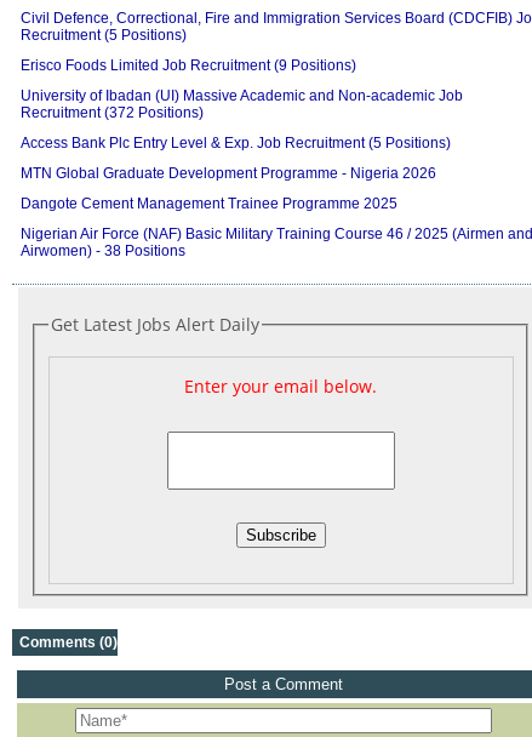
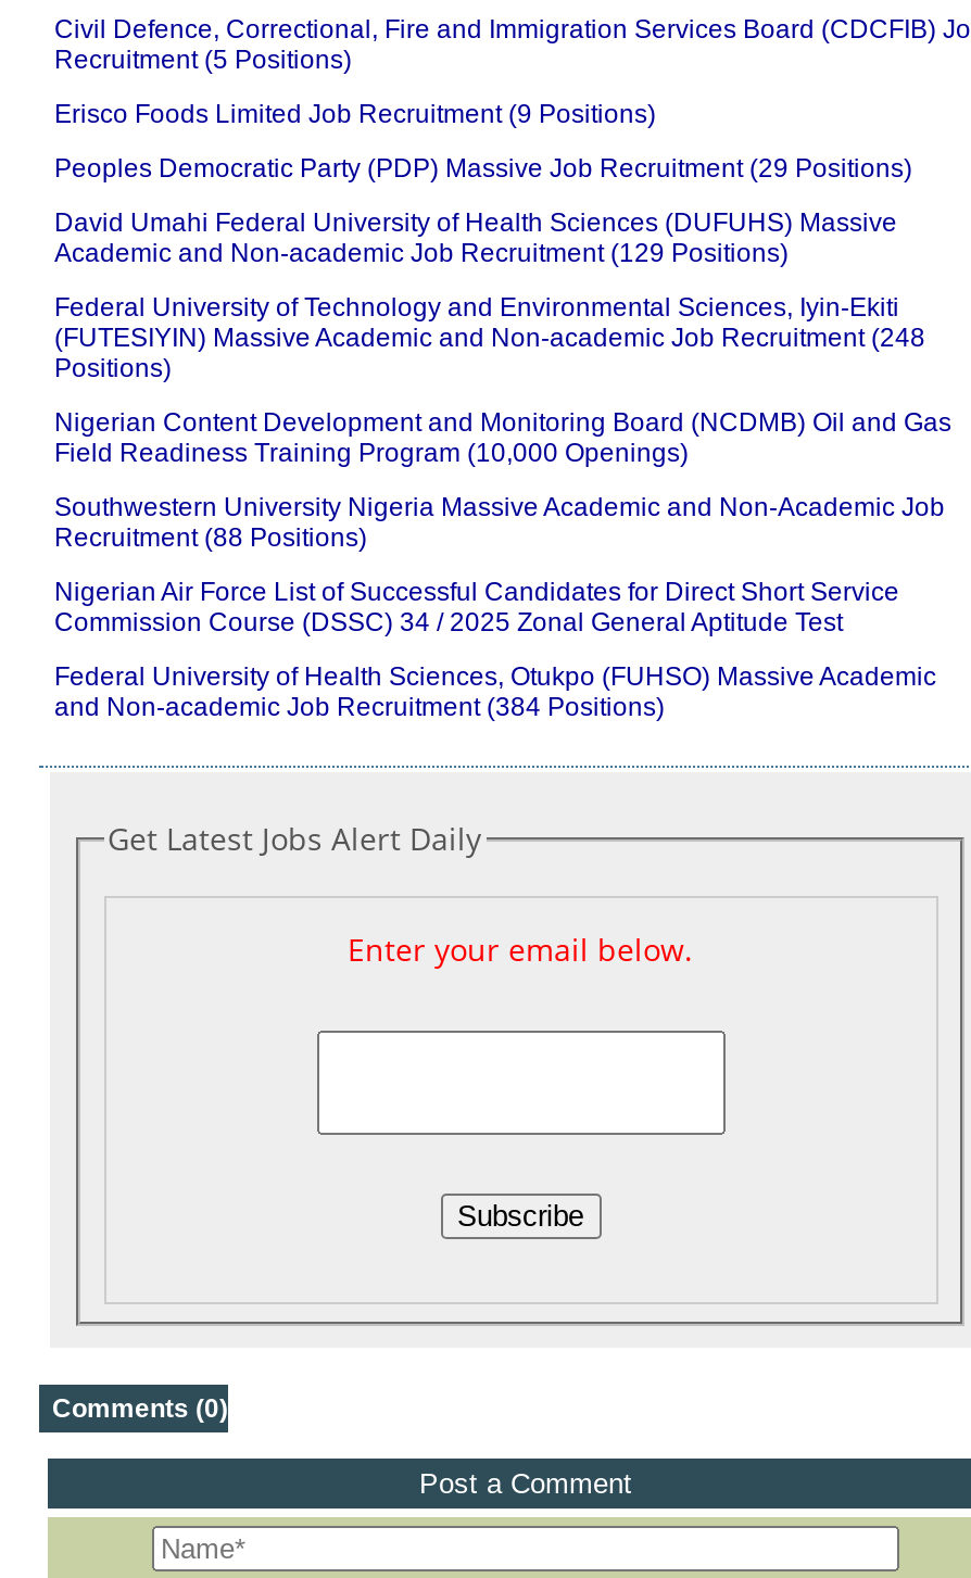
- University of Ibadan (UI) Massive Academic and Non-academic Job
- Recruitment (372 Positions)
- Access Bank Plc Entry Level & Exp. Job Recruitment (5 Positions)
- MTN Global Graduate Development Programme - Nigeria 2026
- Dangote Cement Management Trainee Programme 2025
- Nigerian Air Force (NAF) Basic Military Training Course 46 / 2025 (Airmen and
- Airwomen) - 38 Positions
+ Peoples Democratic Party (PDP) Massive Job Recruitment (29 Positions)
+ David Umahi Federal University of Health Sciences (DUFUHS) Massive
+ Academic and Non-academic Job Recruitment (129 Positions)
+ Federal University of Technology and Environmental Sciences, Iyin-Ekiti
+ (FUTESIYIN) Massive Academic and Non-academic Job Recruitment (248
+ Positions)
+ Nigerian Content Development and Monitoring Board (NCDMB) Oil and Gas
+ Field Readiness Training Program (10,000 Openings)
+ Southwestern University Nigeria Massive Academic and Non-Academic Job
+ Recruitment (88 Positions)
+ Nigerian Air Force List of Successful Candidates for Direct Short Service
+ Commission Course (DSSC) 34 / 2025 Zonal General Aptitude Test
+ Federal University of Health Sciences, Otukpo (FUHSO) Massive Academic
+ and Non-academic Job Recruitment (384 Positions)
